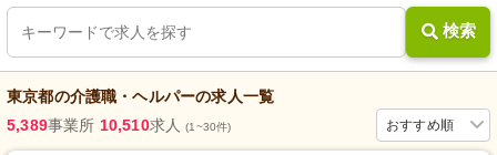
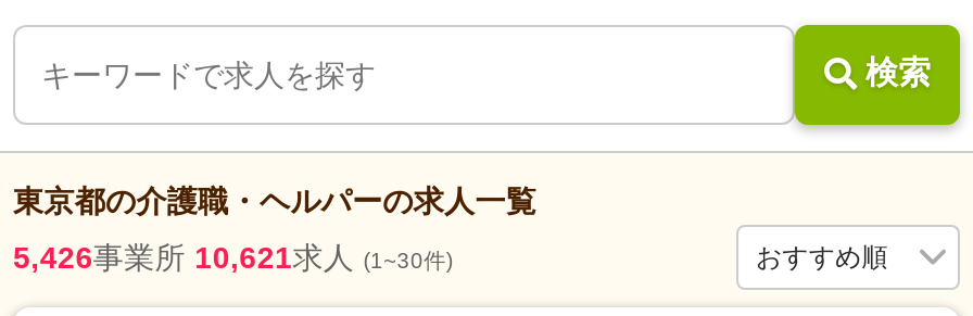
- 5,389事業所 10,510求人(1~30件)
+ 5,426事業所 10,621求人(1~30件)
